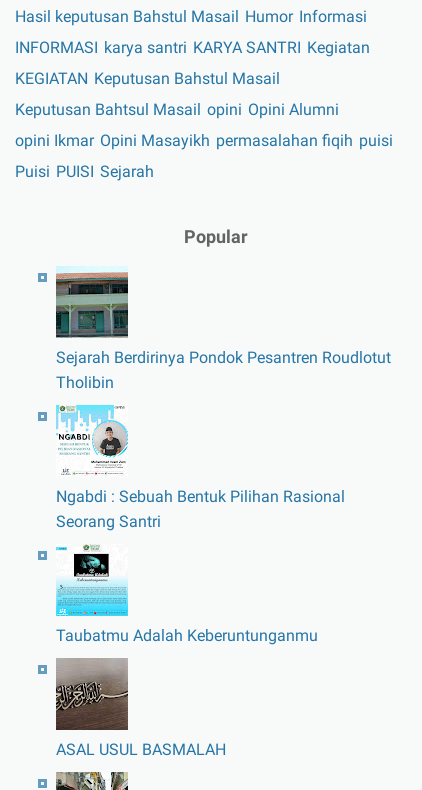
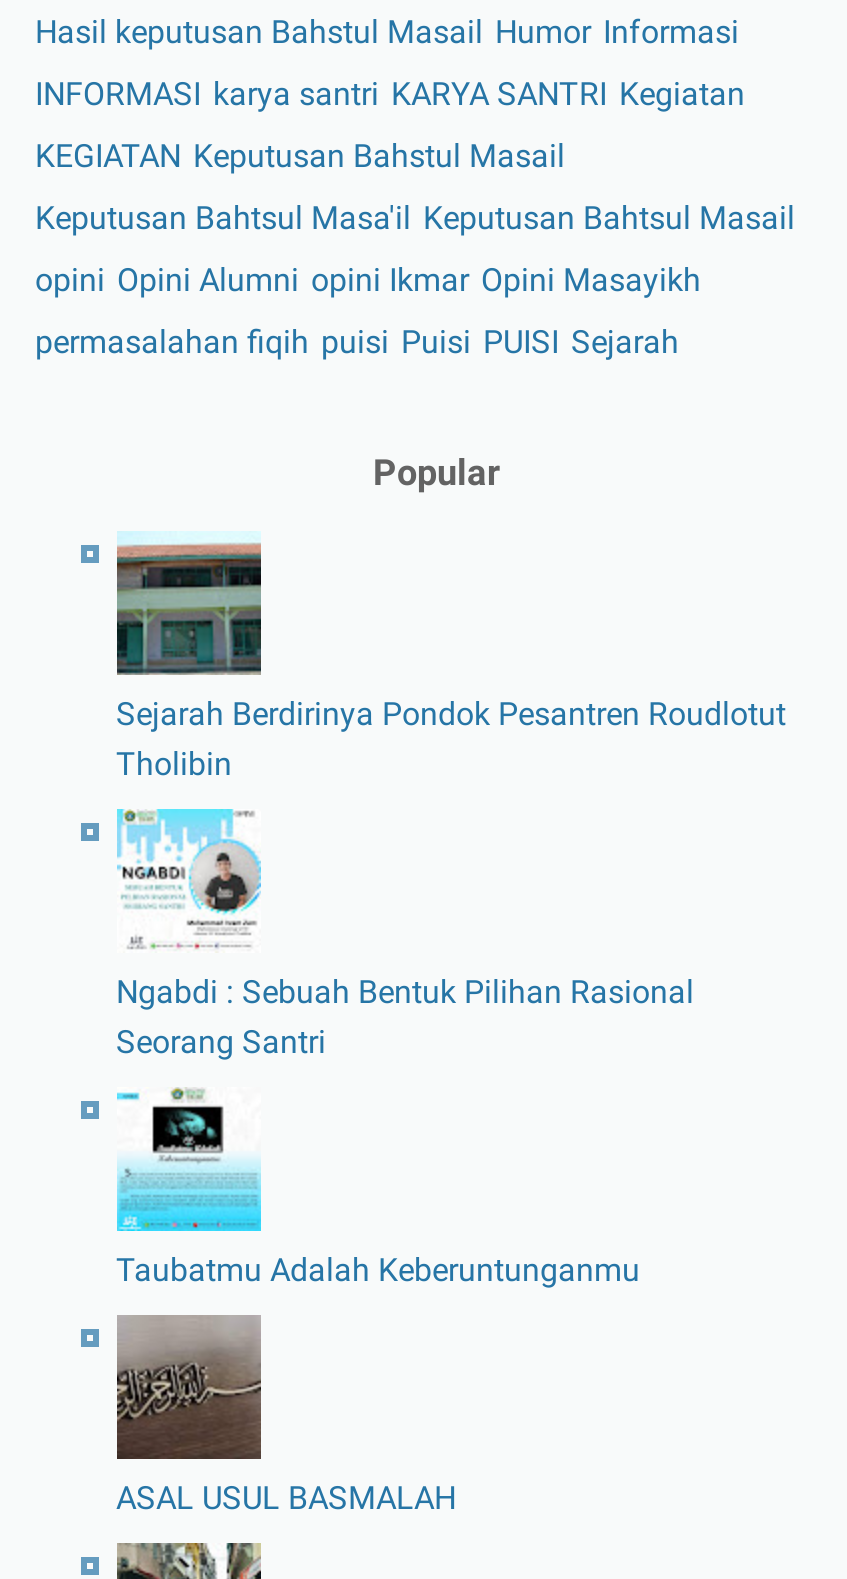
- Keputusan Bahtsul Masail opini Opini Alumni
+ Keputusan Bahtsul Masa'il Keputusan Bahtsul Masail

- opini Ikmar Opini Masayikh permasalahan fiqih puisi
+ opini Opini Alumni opini Ikmar Opini Masayikh

- Puisi PUISI Sejarah
+ permasalahan fiqih puisi Puisi PUISI Sejarah
